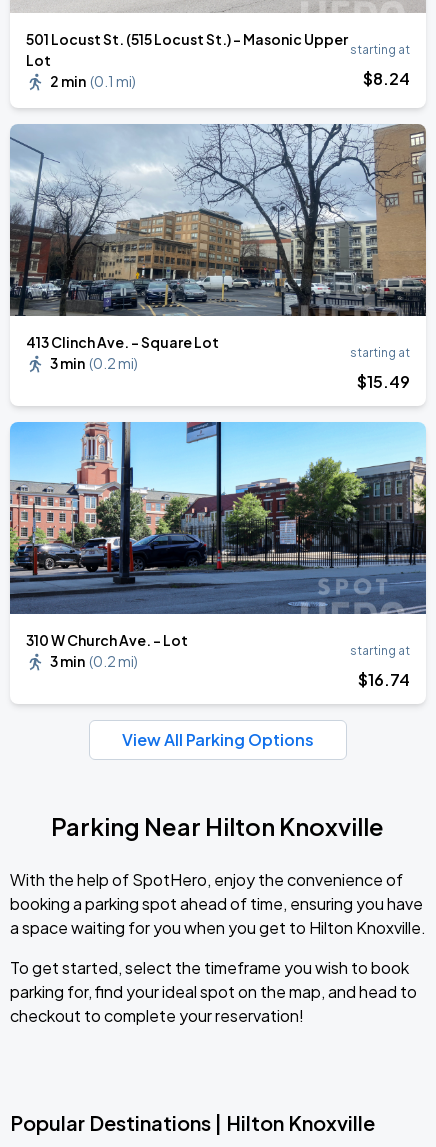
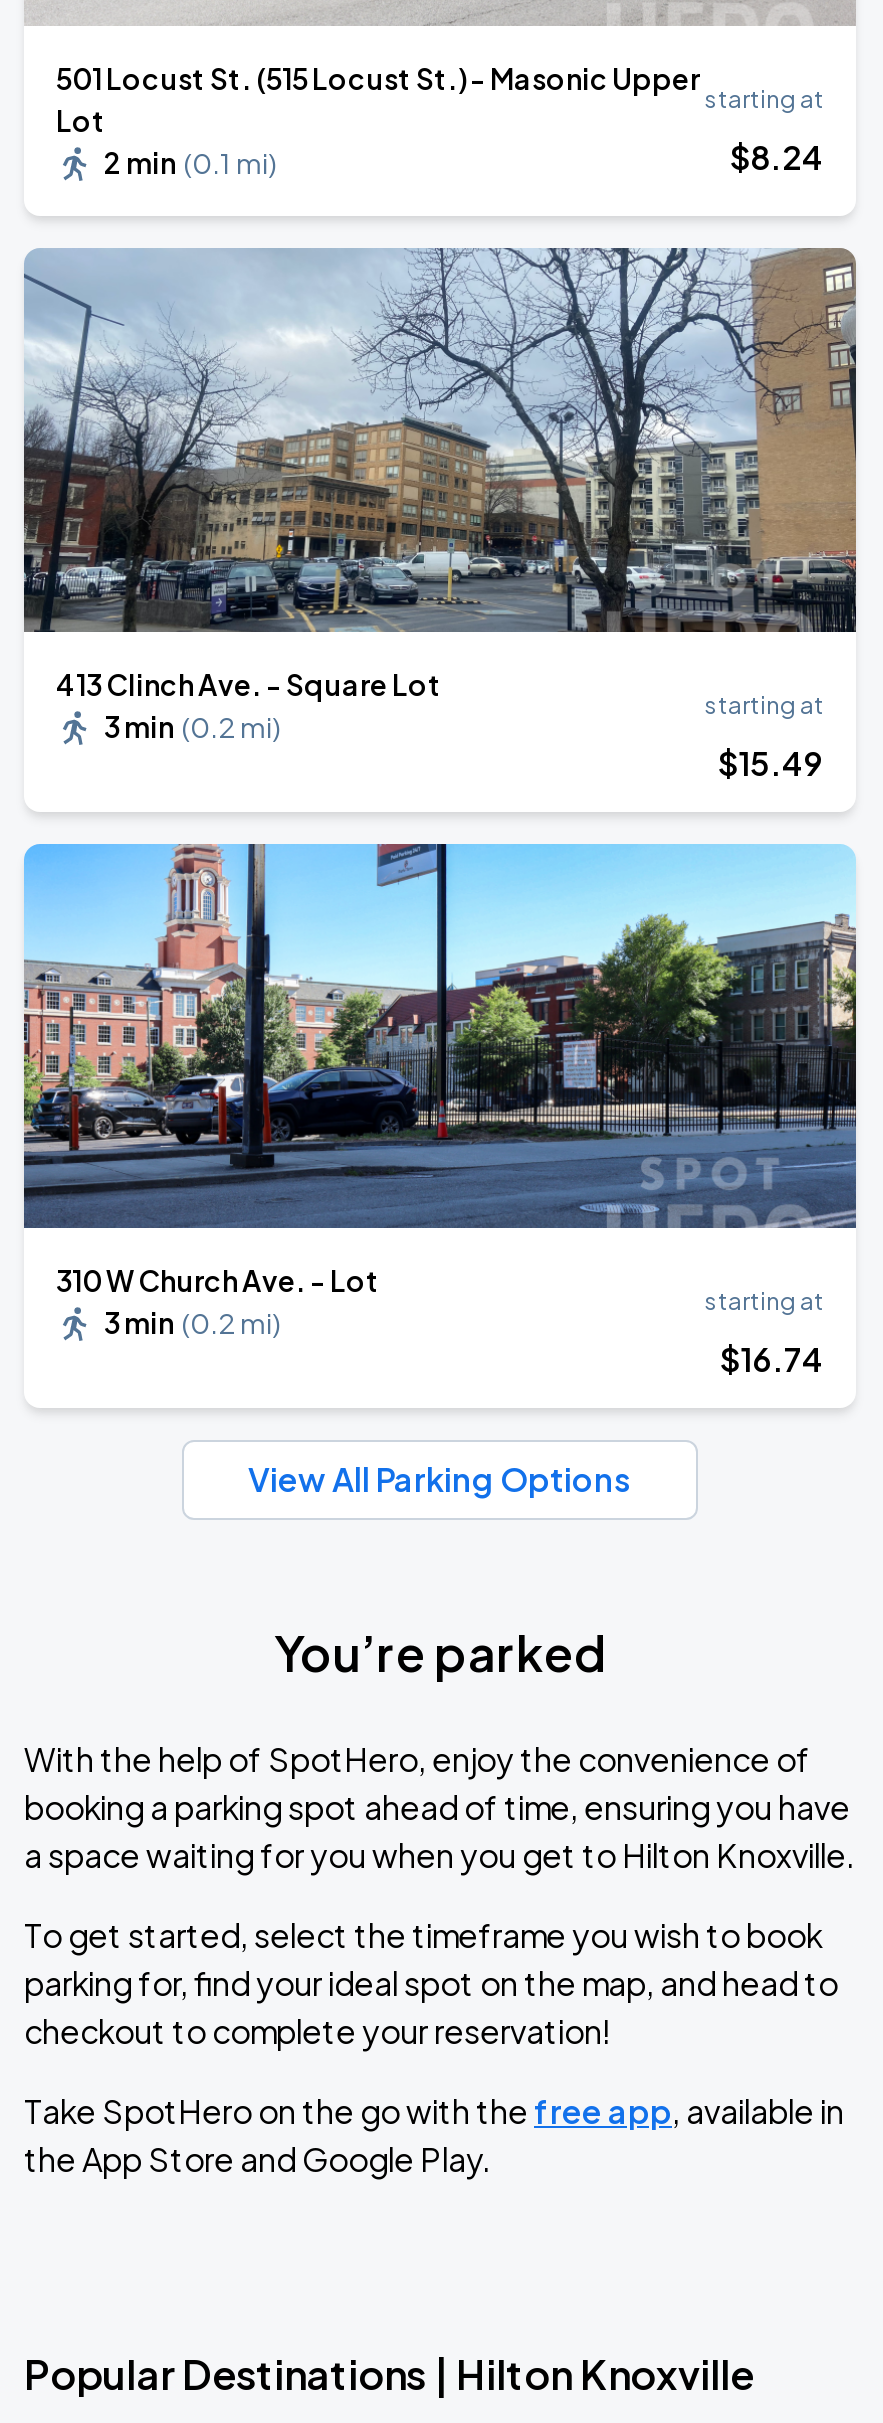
- Parking Near Hilton Knoxville
+ You’re parked

+ Take SpotHero on the go with the free app, available in
+ the App Store and Google Play.
